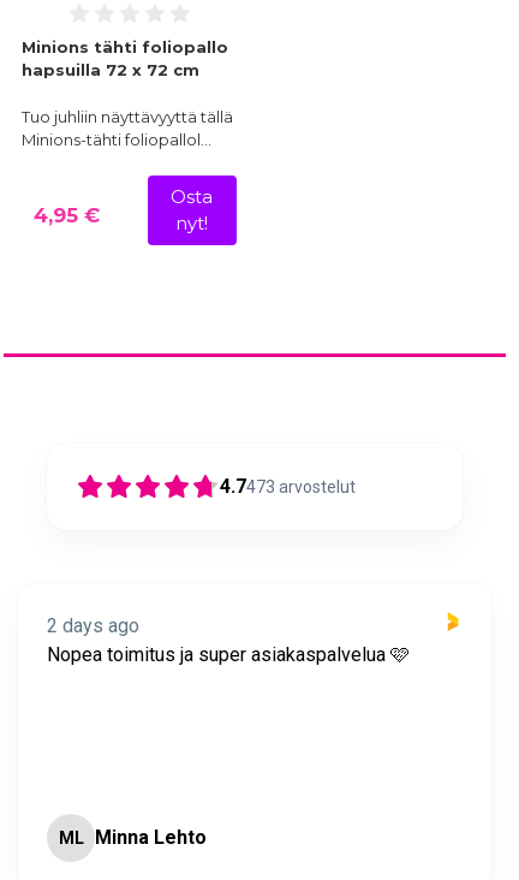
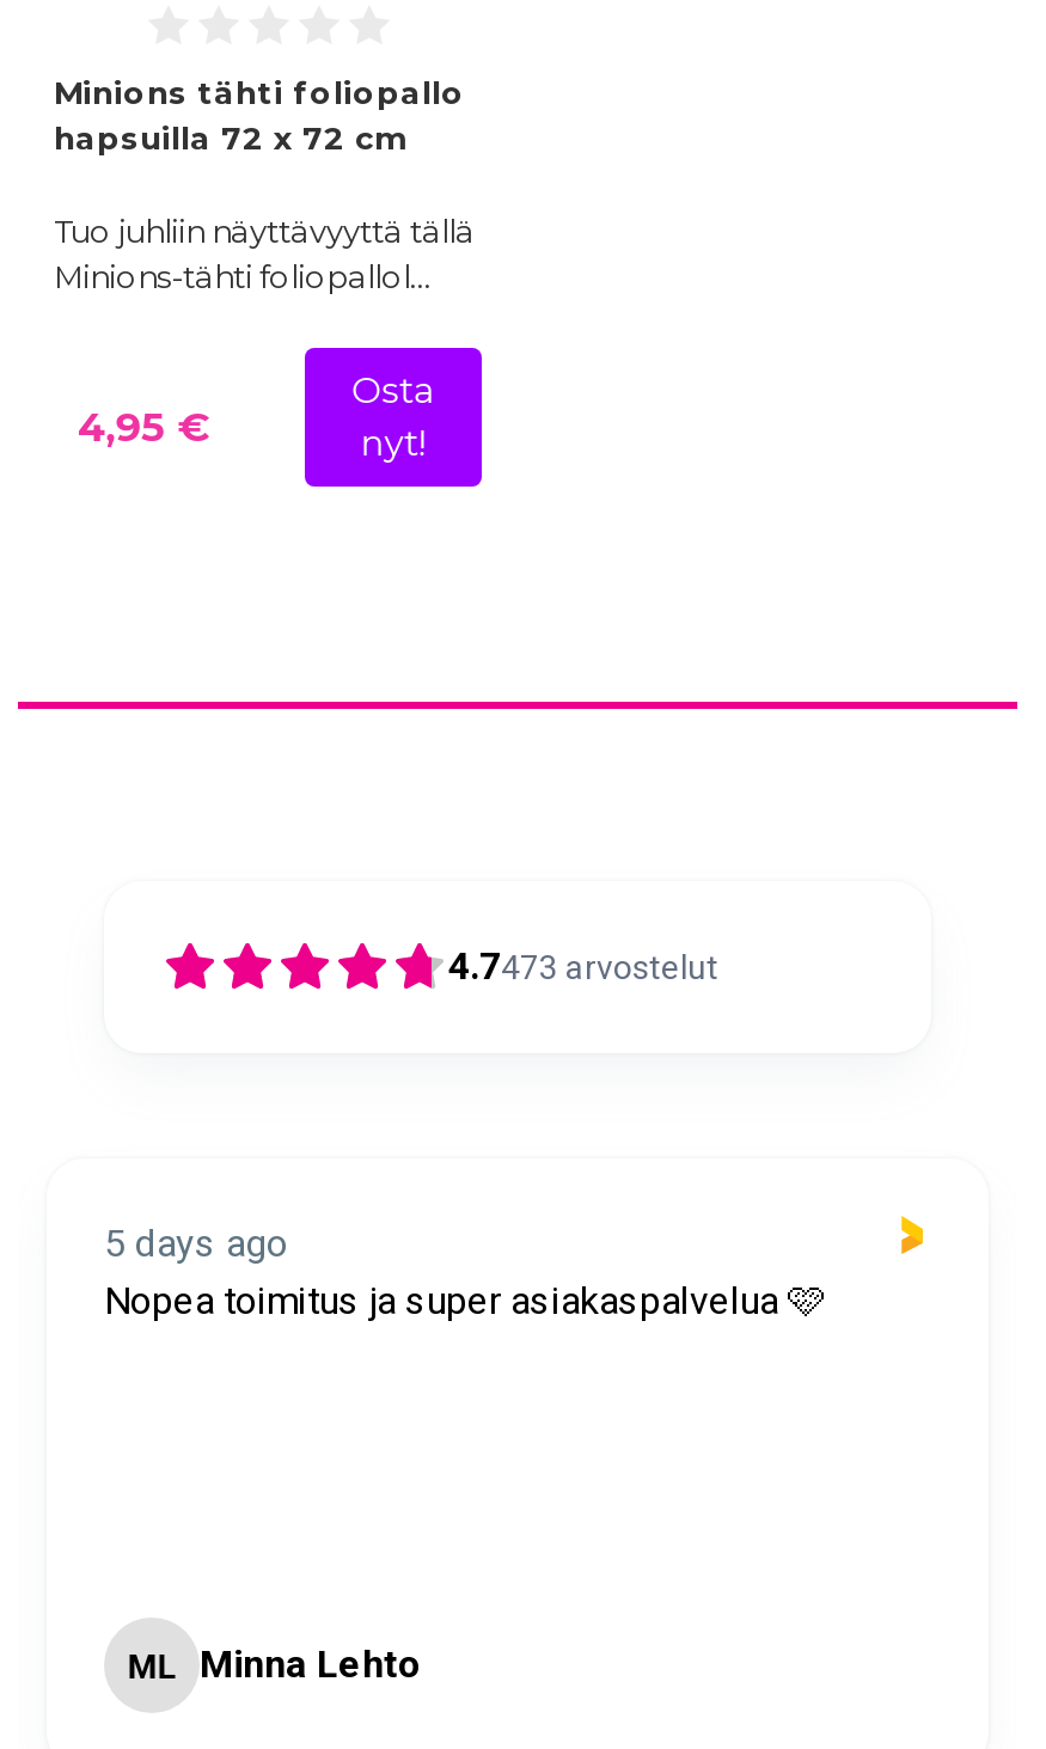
- 2 days ago
+ 5 days ago
